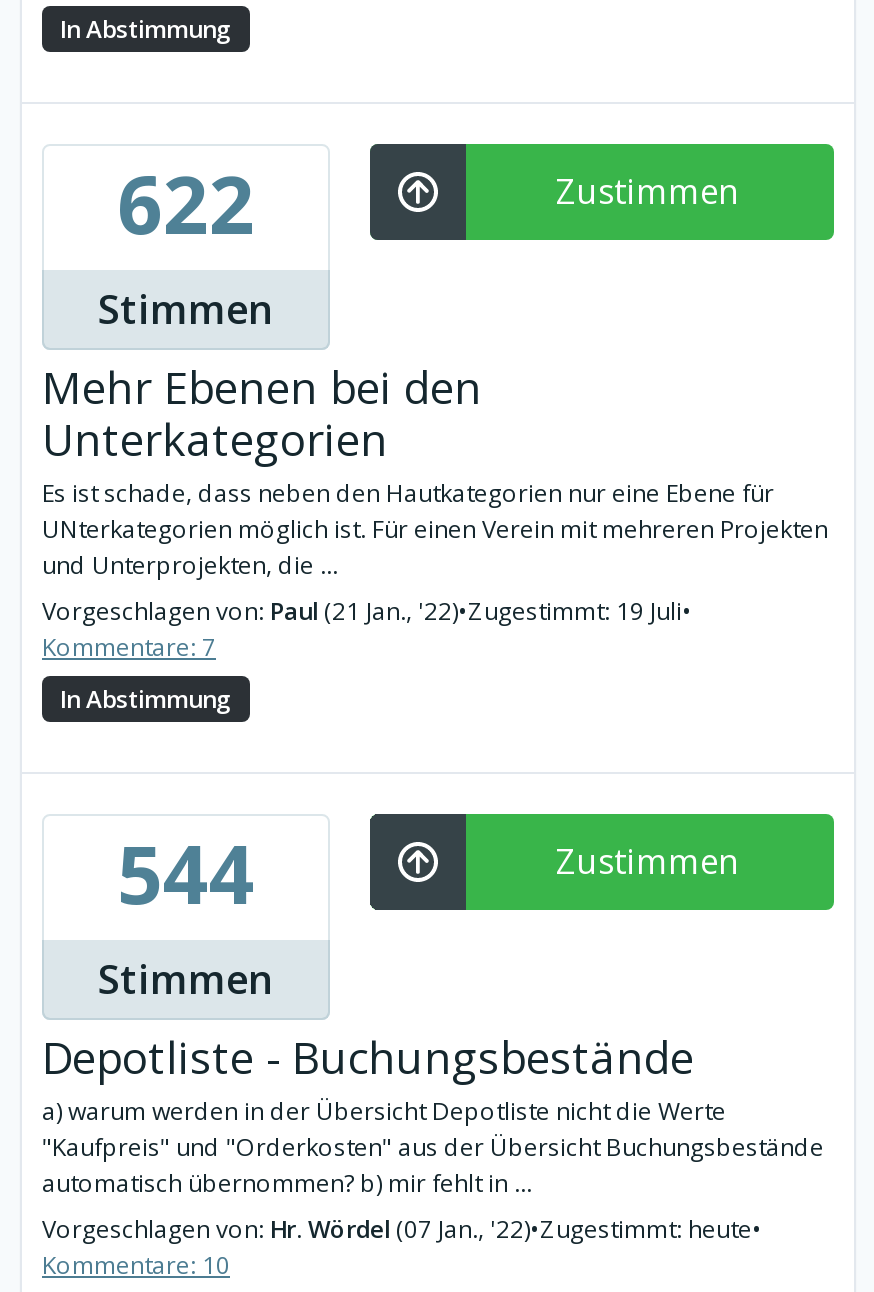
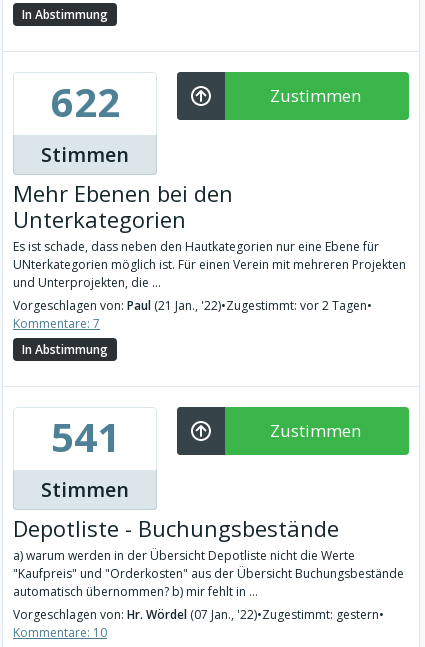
- Vorgeschlagen von: Paul (21 Jan., '22)•Zugestimmt: 19 Juli•
+ Vorgeschlagen von: Paul (21 Jan., '22)•Zugestimmt: vor 2 Tagen•

- 544
+ 541

- Vorgeschlagen von: Hr. Wördel (07 Jan., '22)•Zugestimmt: heute•
+ Vorgeschlagen von: Hr. Wördel (07 Jan., '22)•Zugestimmt: gestern•
